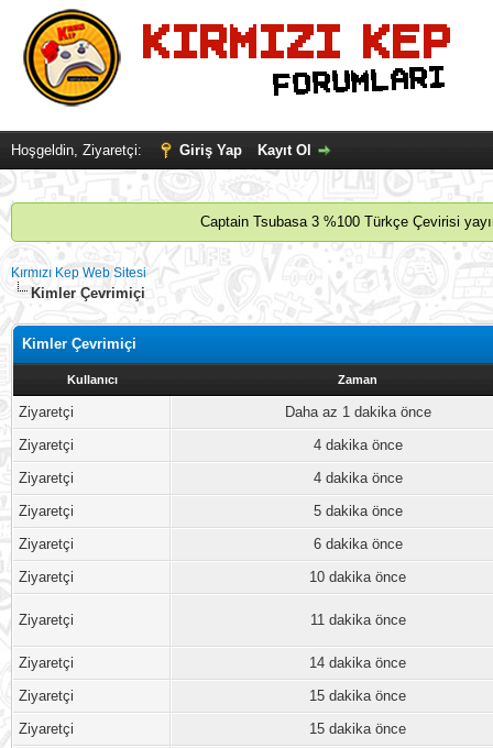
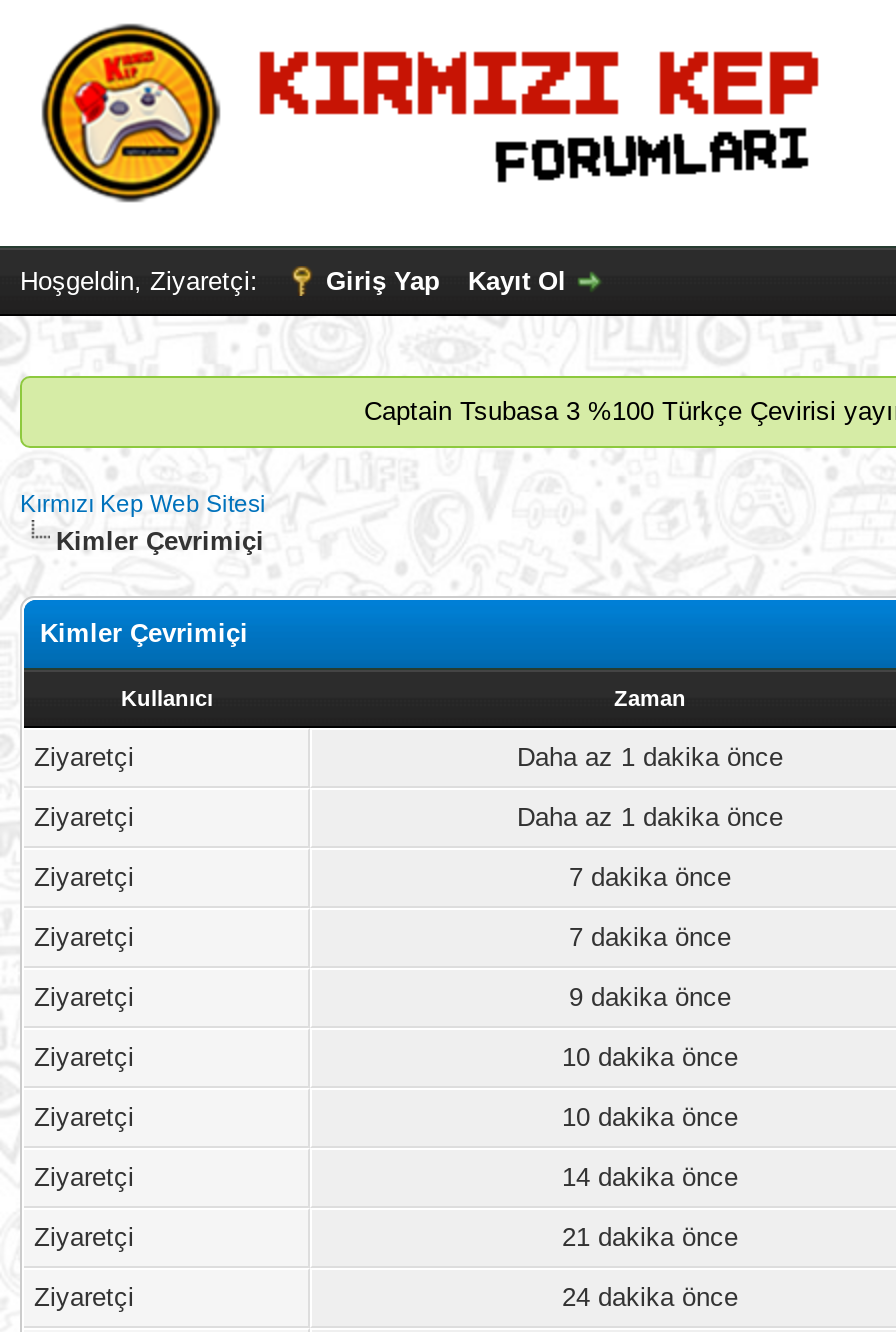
- 4 dakika önce
+ Daha az 1 dakika önce

- 4 dakika önce
+ 7 dakika önce

- 5 dakika önce
+ 7 dakika önce

- 6 dakika önce
+ 9 dakika önce

- 11 dakika önce
+ 10 dakika önce

- 15 dakika önce
+ 21 dakika önce

- 15 dakika önce
+ 24 dakika önce
